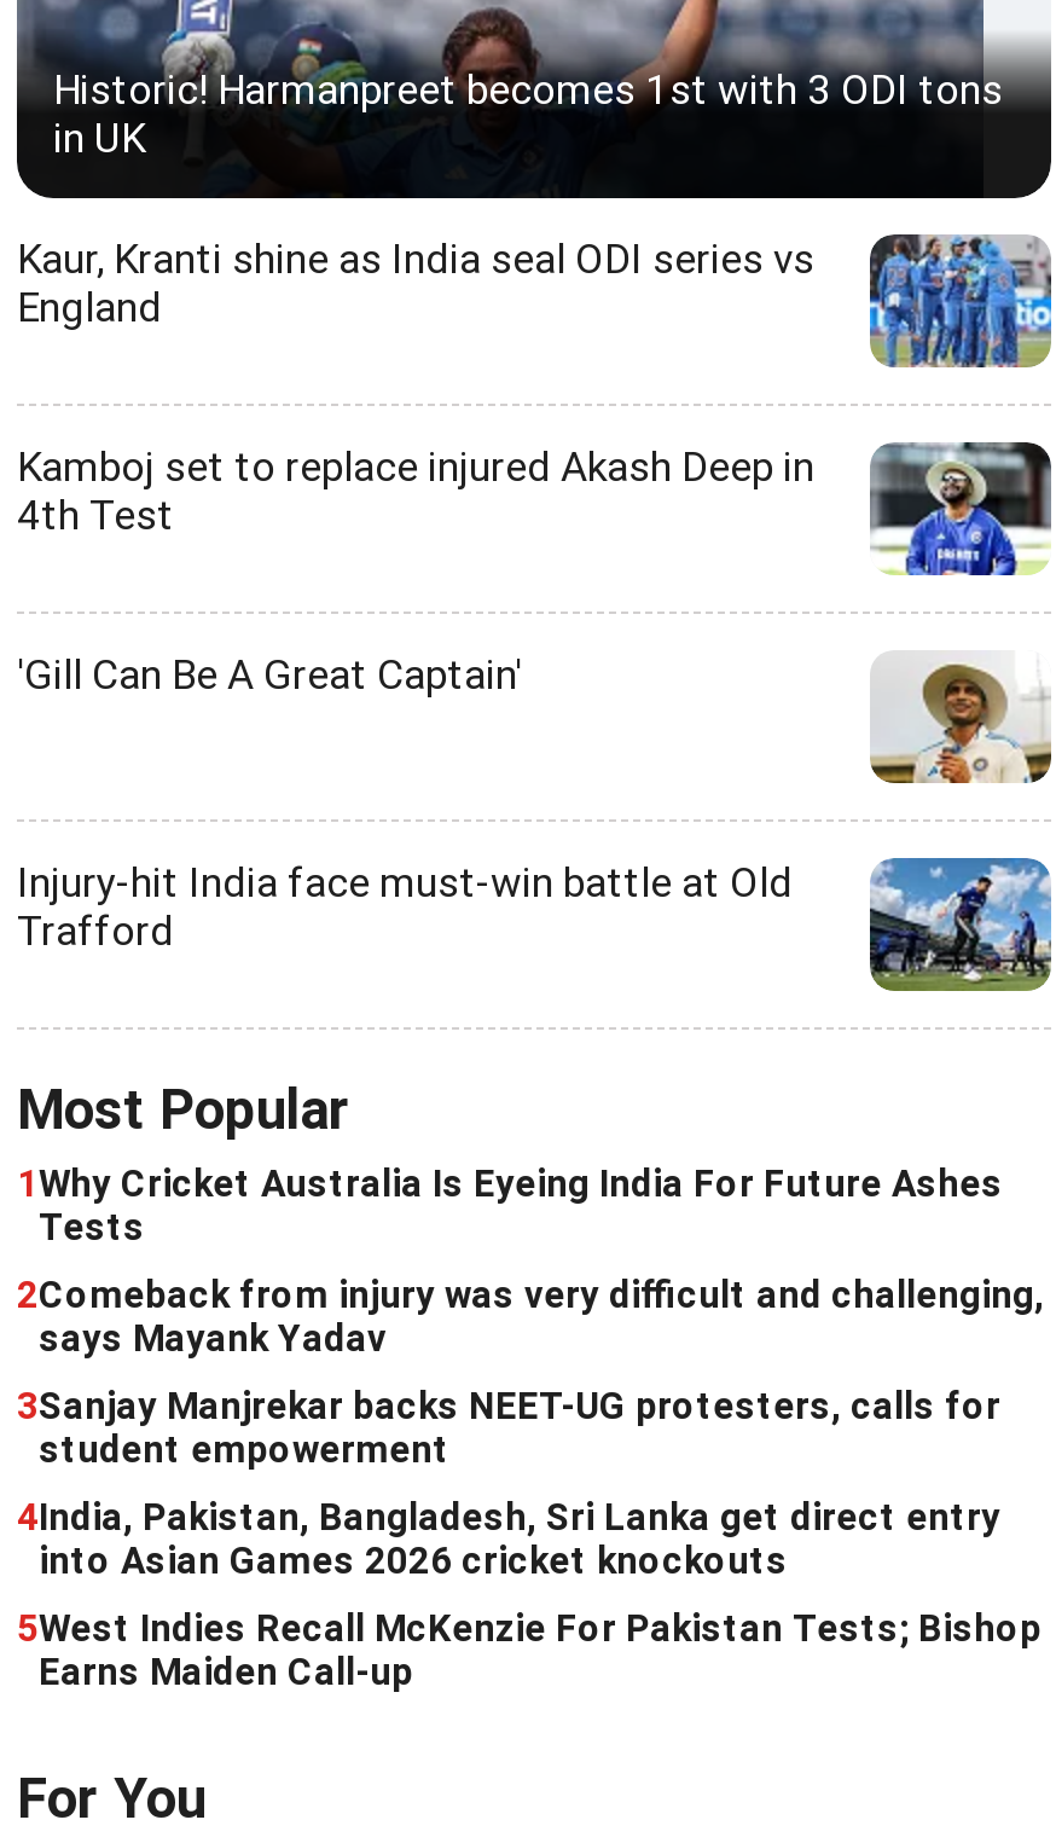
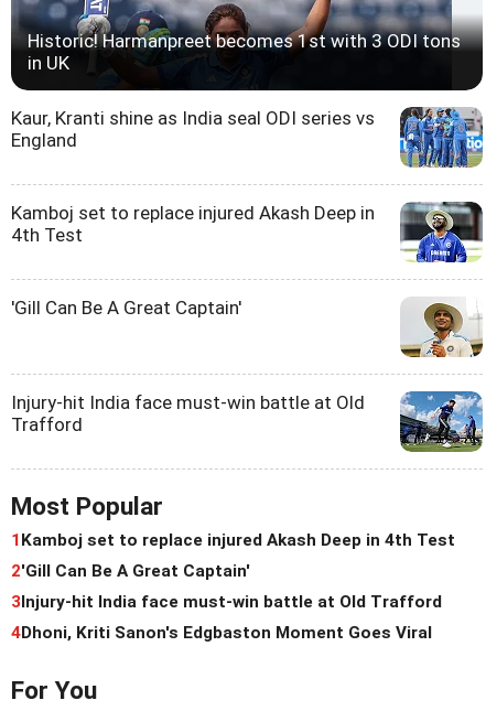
- 1Why Cricket Australia Is Eyeing India For Future Ashes
- Tests
- 2Comeback from injury was very difficult and challenging,
- says Mayank Yadav
- 3Sanjay Manjrekar backs NEET-UG protesters, calls for
- student empowerment
- 4India, Pakistan, Bangladesh, Sri Lanka get direct entry
- into Asian Games 2026 cricket knockouts
- 5West Indies Recall McKenzie For Pakistan Tests; Bishop
- Earns Maiden Call-up
+ 1 Kamboj set to replace injured Akash Deep in 4th Test
+ 2'Gill Can Be A Great Captain'
+ 3Injury-hit India face must-win battle at Old Trafford
+ 4Dhoni, Kriti Sanon's Edgbaston Moment Goes Viral
